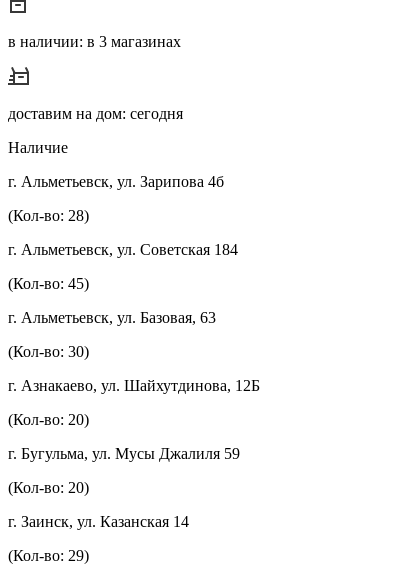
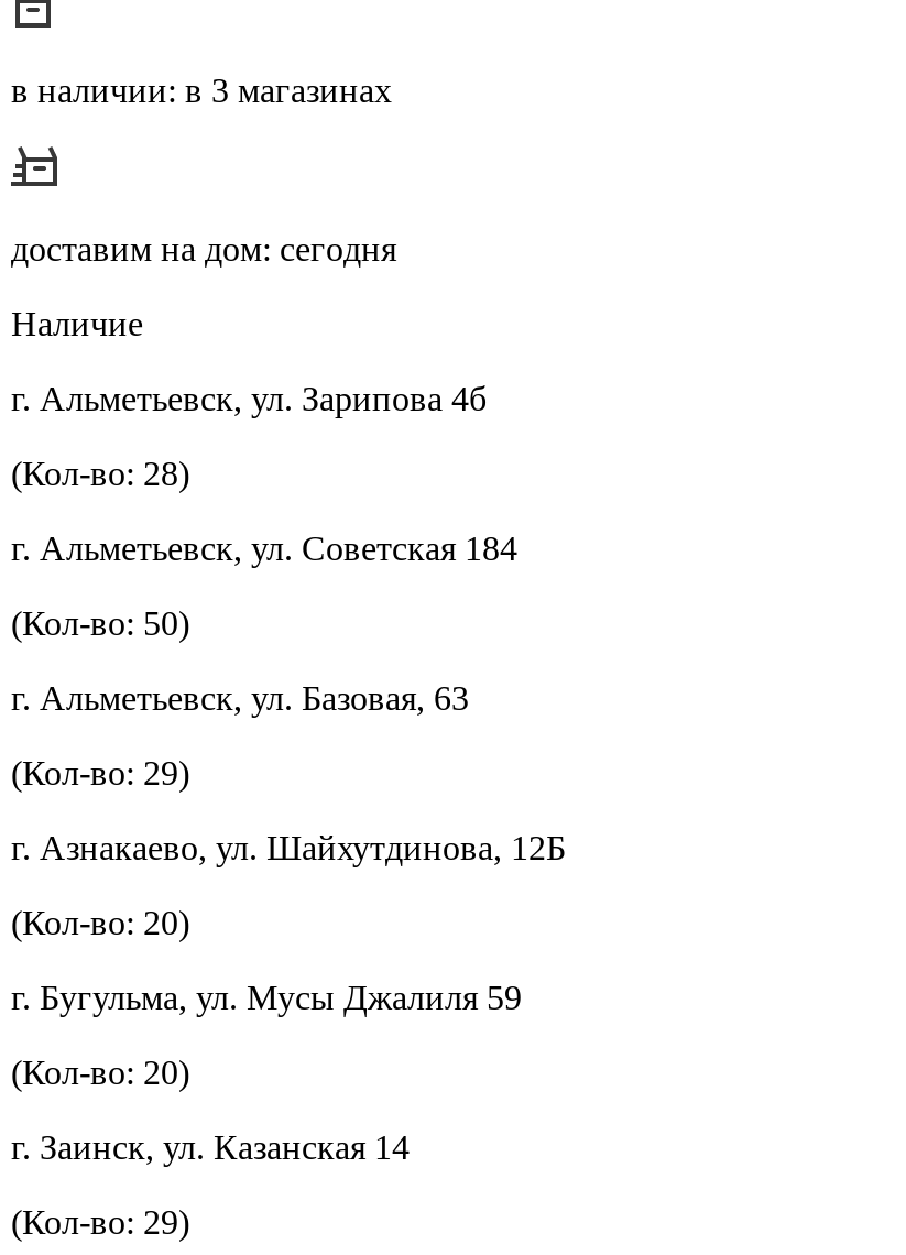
- (Кол-во: 45)
+ (Кол-во: 50)

- (Кол-во: 30)
+ (Кол-во: 29)
